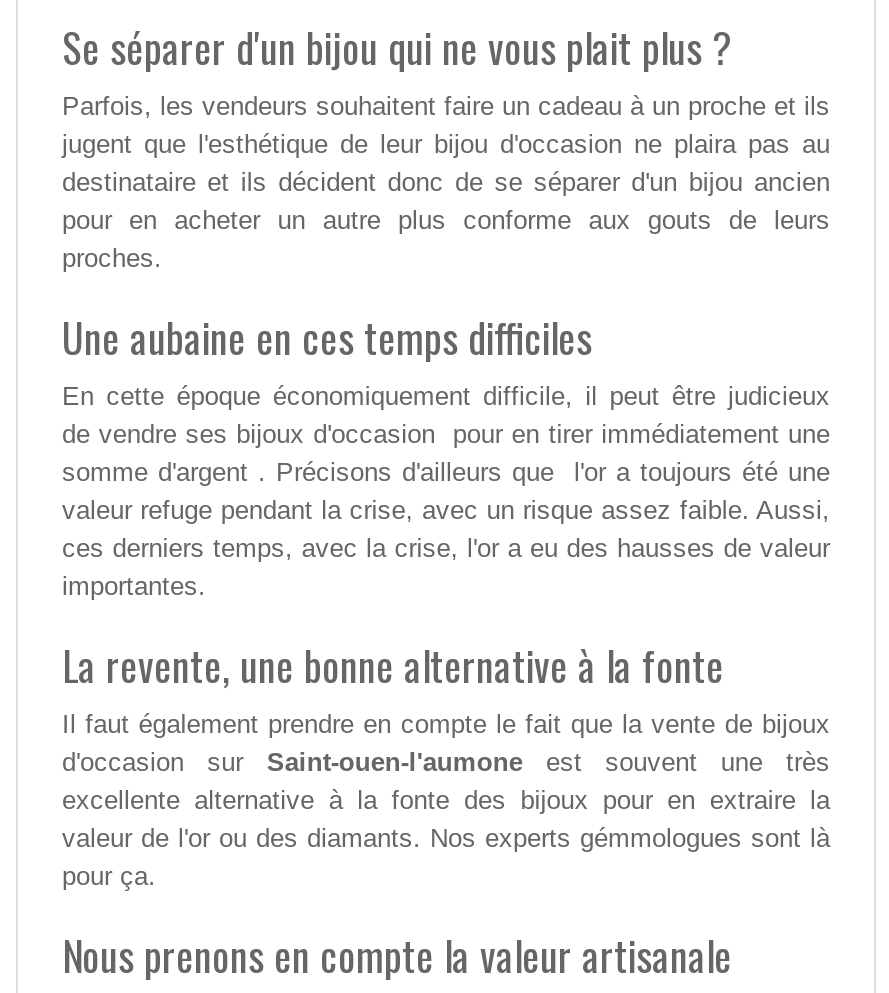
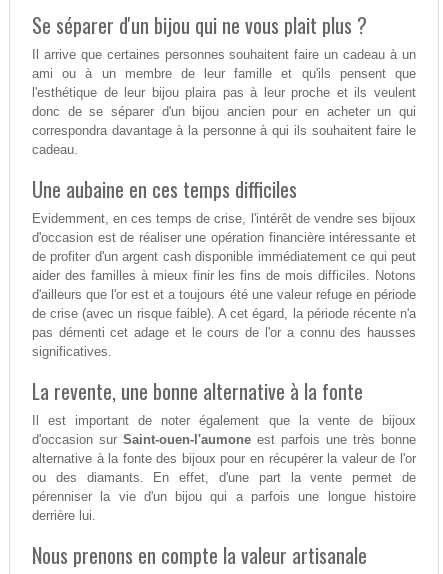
- Parfois, les vendeurs souhaitent faire un cadeau à un proche et ils
- jugent que l'esthétique de leur bijou d'occasion ne plaira pas au
- destinataire et ils décident donc de se séparer d'un bijou ancien
- pour en acheter un autre plus conforme aux gouts de leurs
- proches.
+ Il arrive que certaines personnes souhaitent faire un cadeau à un
+ ami ou à un membre de leur famille et qu'ils pensent que
+ l'esthétique de leur bijou plaira pas à leur proche et ils veulent
+ donc de se séparer d'un bijou ancien pour en acheter un qui
+ correspondra davantage à la personne à qui ils souhaitent faire le
+ cadeau.

- En cette époque économiquement difficile, il peut être judicieux
- de vendre ses bijoux d'occasion pour en tirer immédiatement une
- somme d'argent . Précisons d'ailleurs que l'or a toujours été une
- valeur refuge pendant la crise, avec un risque assez faible. Aussi,
- ces derniers temps, avec la crise, l'or a eu des hausses de valeur
- importantes.
+ Evidemment, en ces temps de crise, l'intérêt de vendre ses bijoux
+ d'occasion est de réaliser une opération financière intéressante et
+ de profiter d'un argent cash disponible immédiatement ce qui peut
+ aider des familles à mieux finir les fins de mois difficiles. Notons
+ d'ailleurs que l'or est et a toujours été une valeur refuge en période
+ de crise (avec un risque faible). A cet égard, la période récente n'a
+ pas démenti cet adage et le cours de l'or a connu des hausses
+ significatives.

- Il faut également prendre en compte le fait que la vente de bijoux
- d'occasion sur Saint-ouen-l'aumone est souvent une très
- excellente alternative à la fonte des bijoux pour en extraire la
- valeur de l'or ou des diamants. Nos experts gémmologues sont là
- pour ça.
+ Il est important de noter également que la vente de bijoux
+ d'occasion sur Saint-ouen-l'aumone est parfois une très bonne
+ alternative à la fonte des bijoux pour en récupérer la valeur de l'or
+ ou des diamants. En effet, d'une part la vente permet de
+ pérenniser la vie d'un bijou qui a parfois une longue histoire
+ derrière lui.
